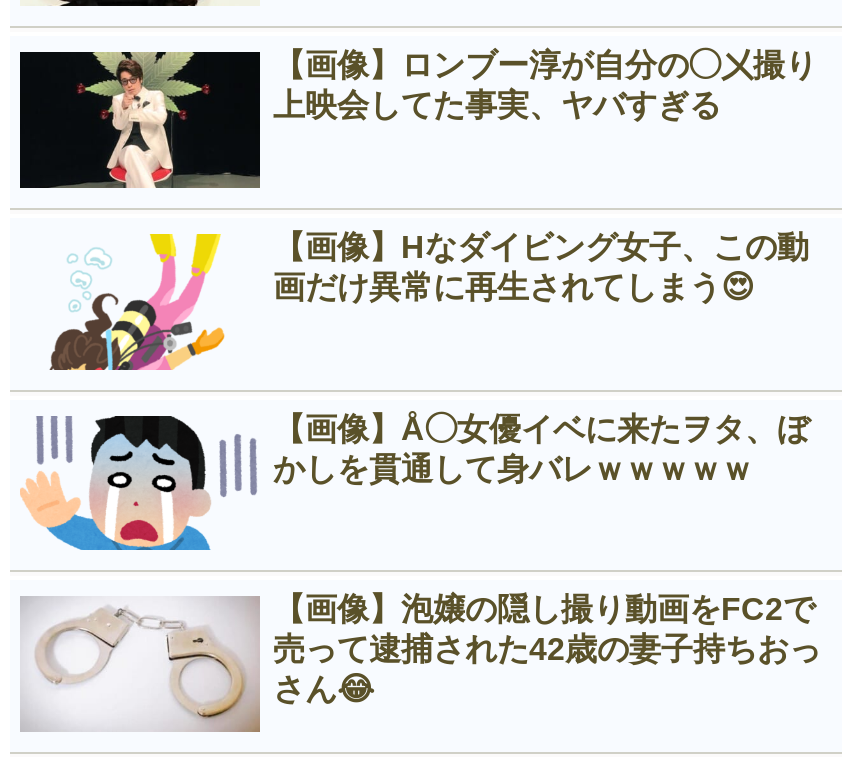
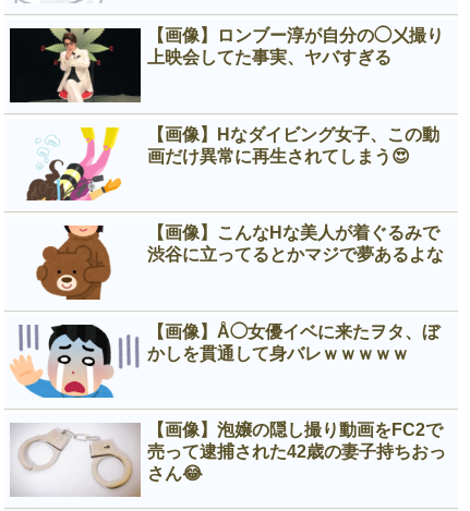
+ [image]
+ 【画像】こんなНな美人が着ぐるみで
+ 渋谷に立ってるとかマジで夢あるよな
